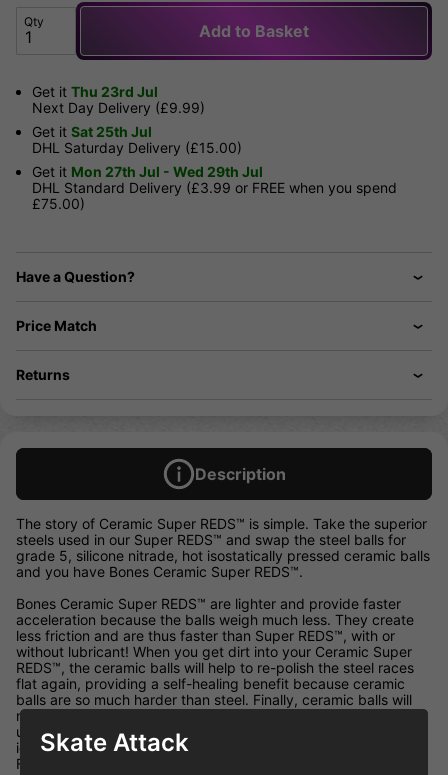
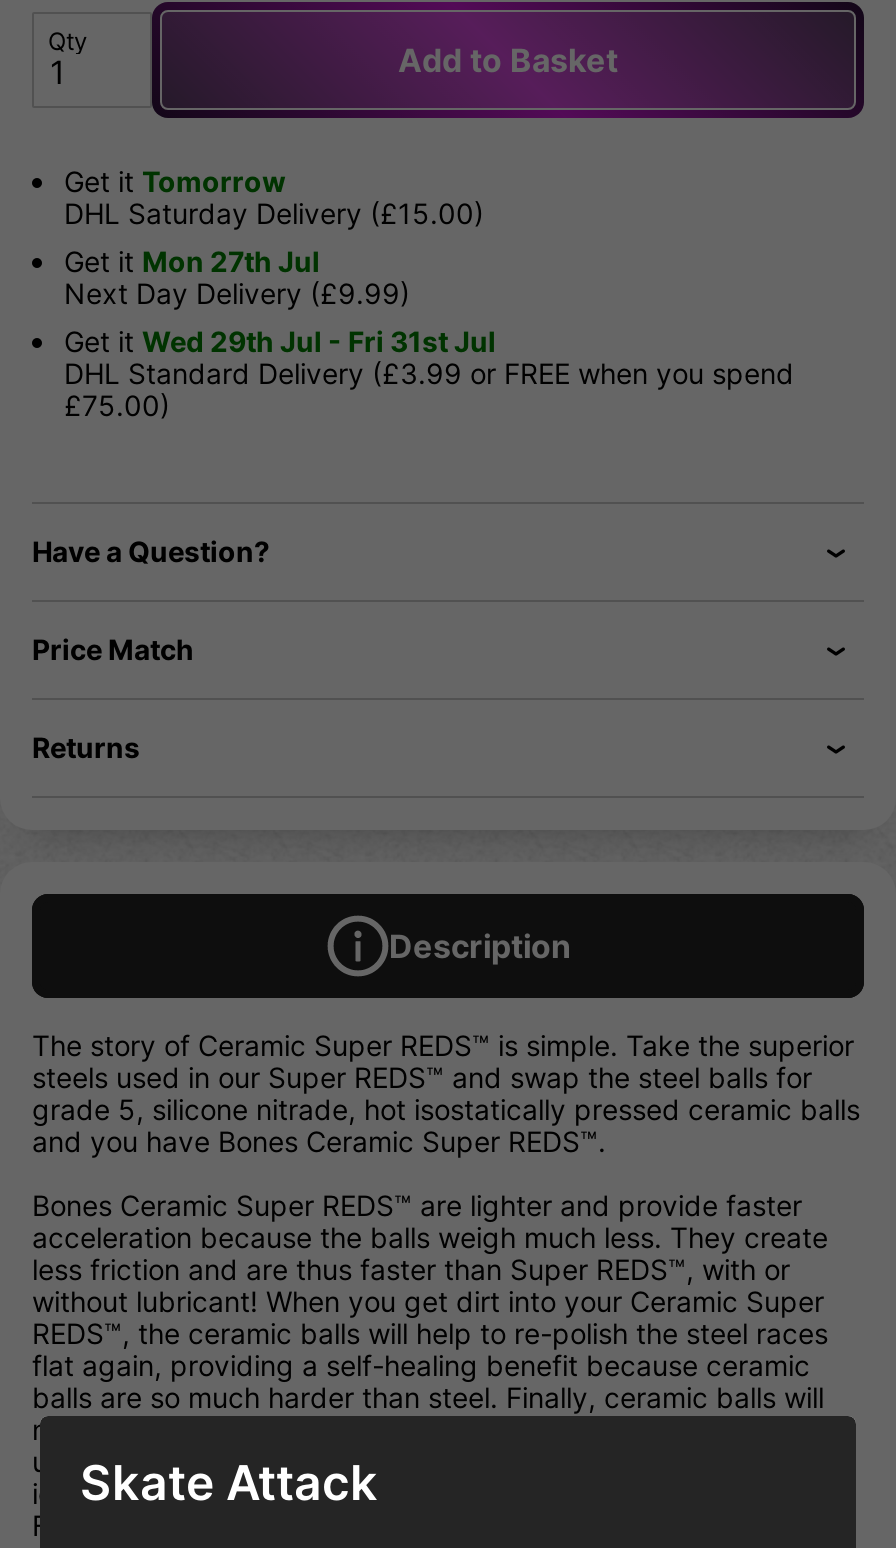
- Get it Thu 23rd Jul
+ Get it Tomorrow
+ Get it Mon 27th Jul

moved down: Next Day Delivery (£9.99)

- Get it Sat 25th Jul
- Get it Mon 27th Jul - Wed 29th Jul
+ Get it Wed 29th Jul - Fri 31st Jul

moved up: DHL Saturday Delivery (£15.00)
